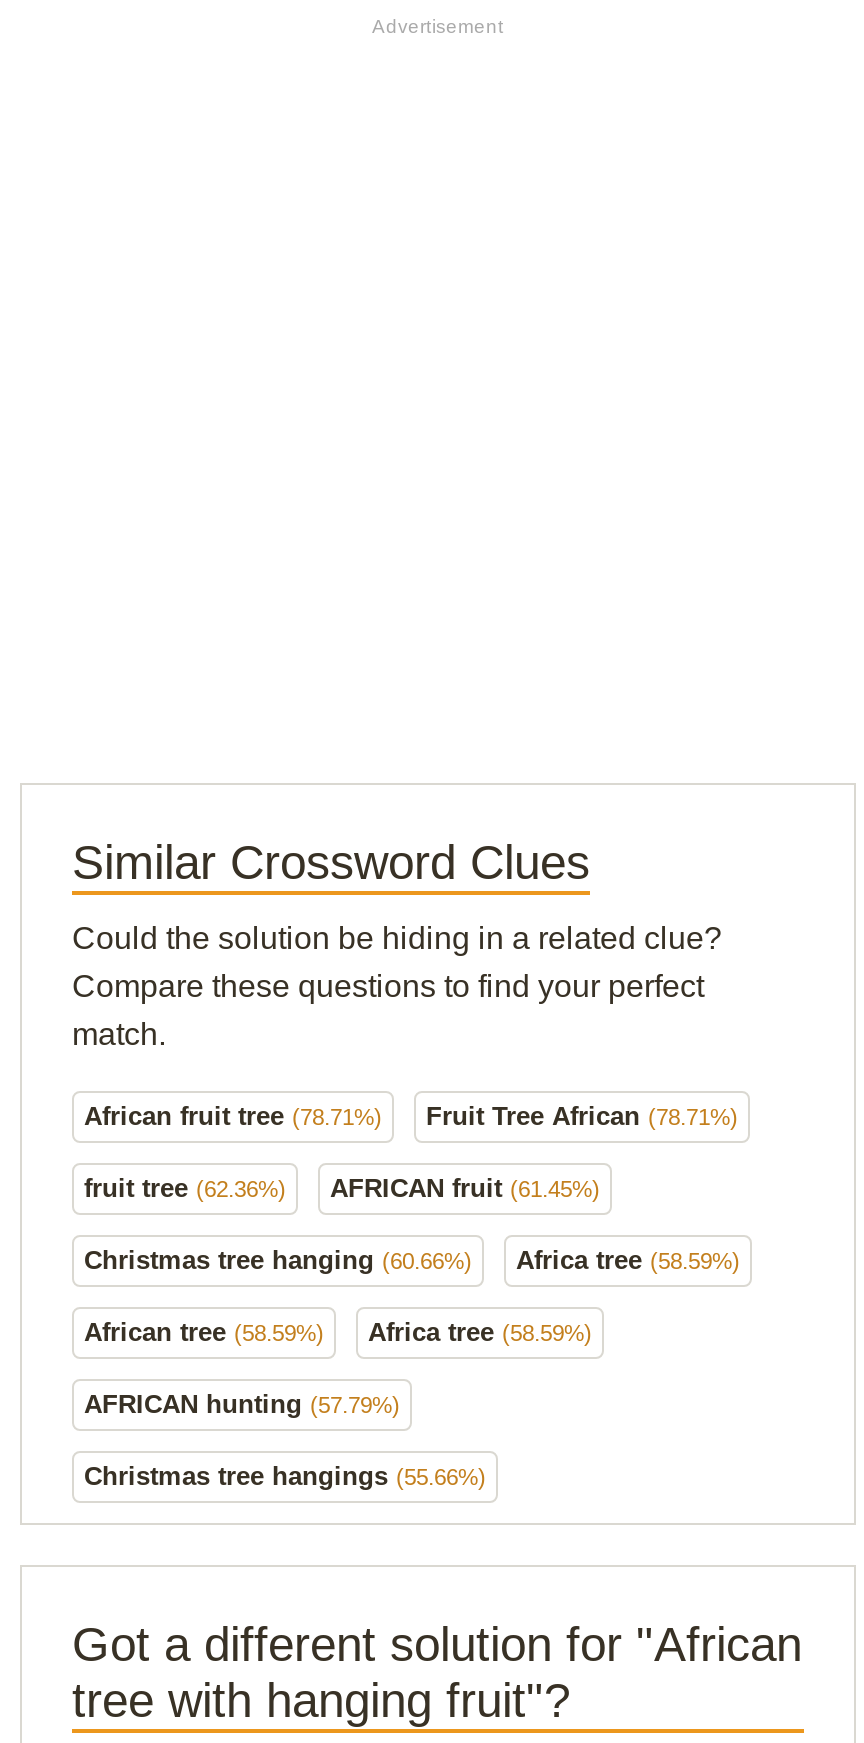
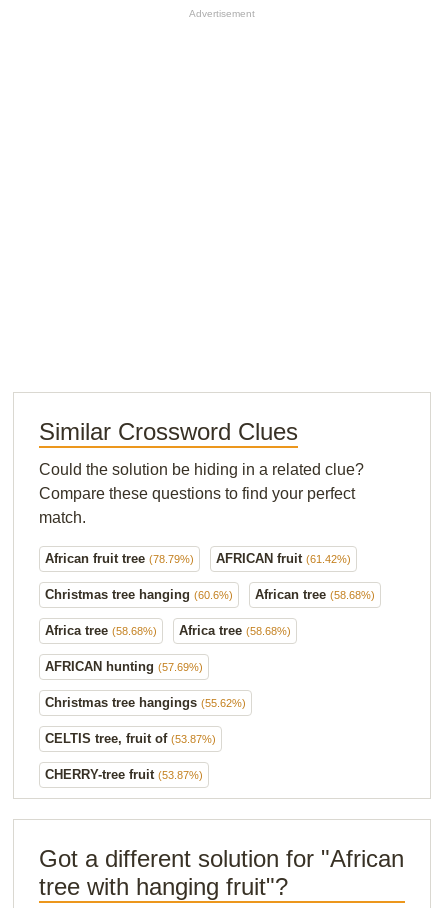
- African fruit tree (78.71%)
- Fruit Tree African (78.71%)
- fruit tree (62.36%)
- AFRICAN fruit (61.45%)
- Christmas tree hanging (60.66%)
- Africa tree (58.59%)
- African tree (58.59%)
- Africa tree (58.59%)
- AFRICAN hunting (57.79%)
- Christmas tree hangings (55.66%)
+ African fruit tree (78.79%)
+ AFRICAN fruit (61.42%)
+ Christmas tree hanging (60.6%)
+ African tree (58.68%)
+ Africa tree (58.68%)
+ Africa tree (58.68%)
+ AFRICAN hunting (57.69%)
+ Christmas tree hangings (55.62%)
+ CELTIS tree, fruit of (53.87%)
+ CHERRY-tree fruit (53.87%)
